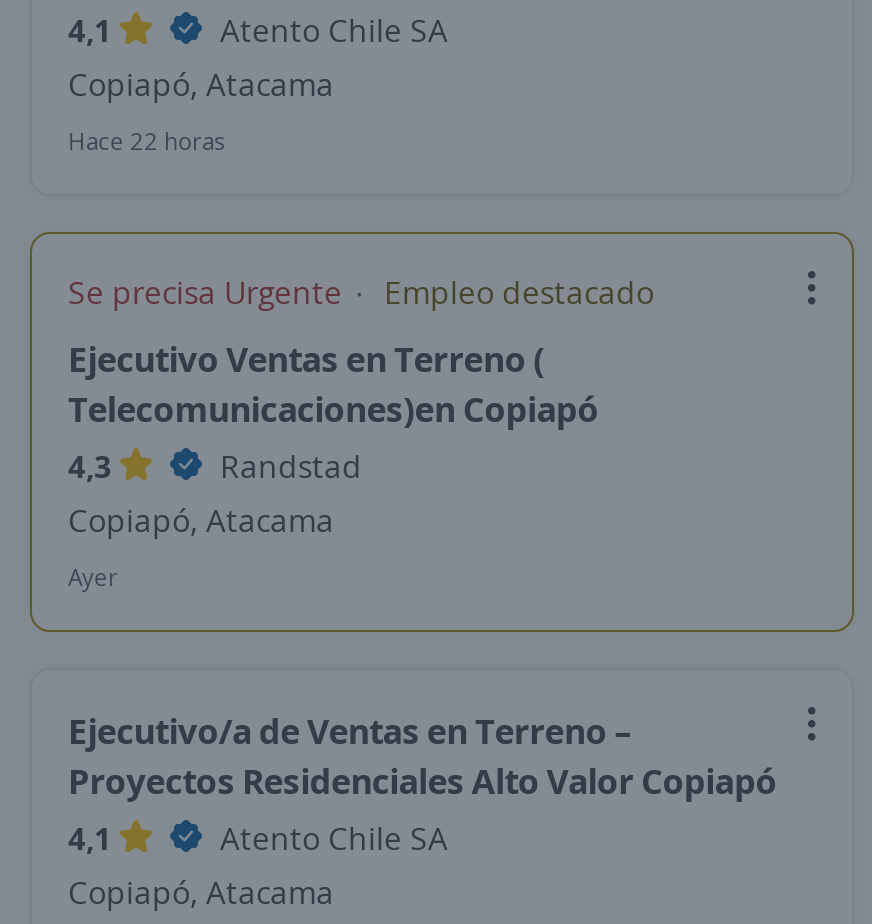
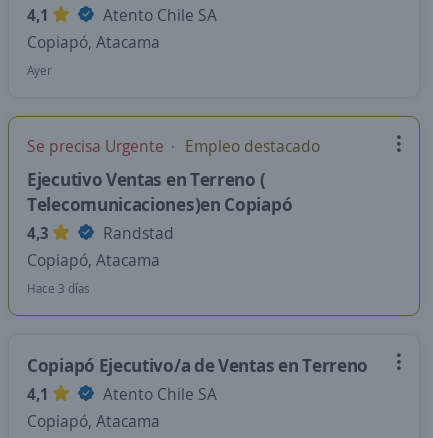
- Hace 22 horas

+ Hace 3 días

moved up: Ayer

- Ejecutivo/a de Ventas en Terreno –
- Proyectos Residenciales Alto Valor Copiapó
+ Copiapó Ejecutivo/a de Ventas en Terreno
